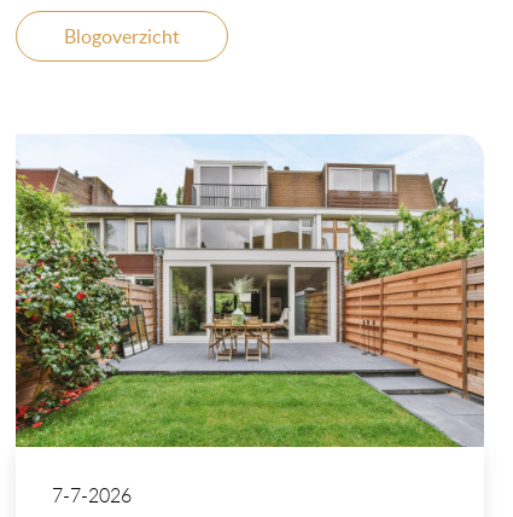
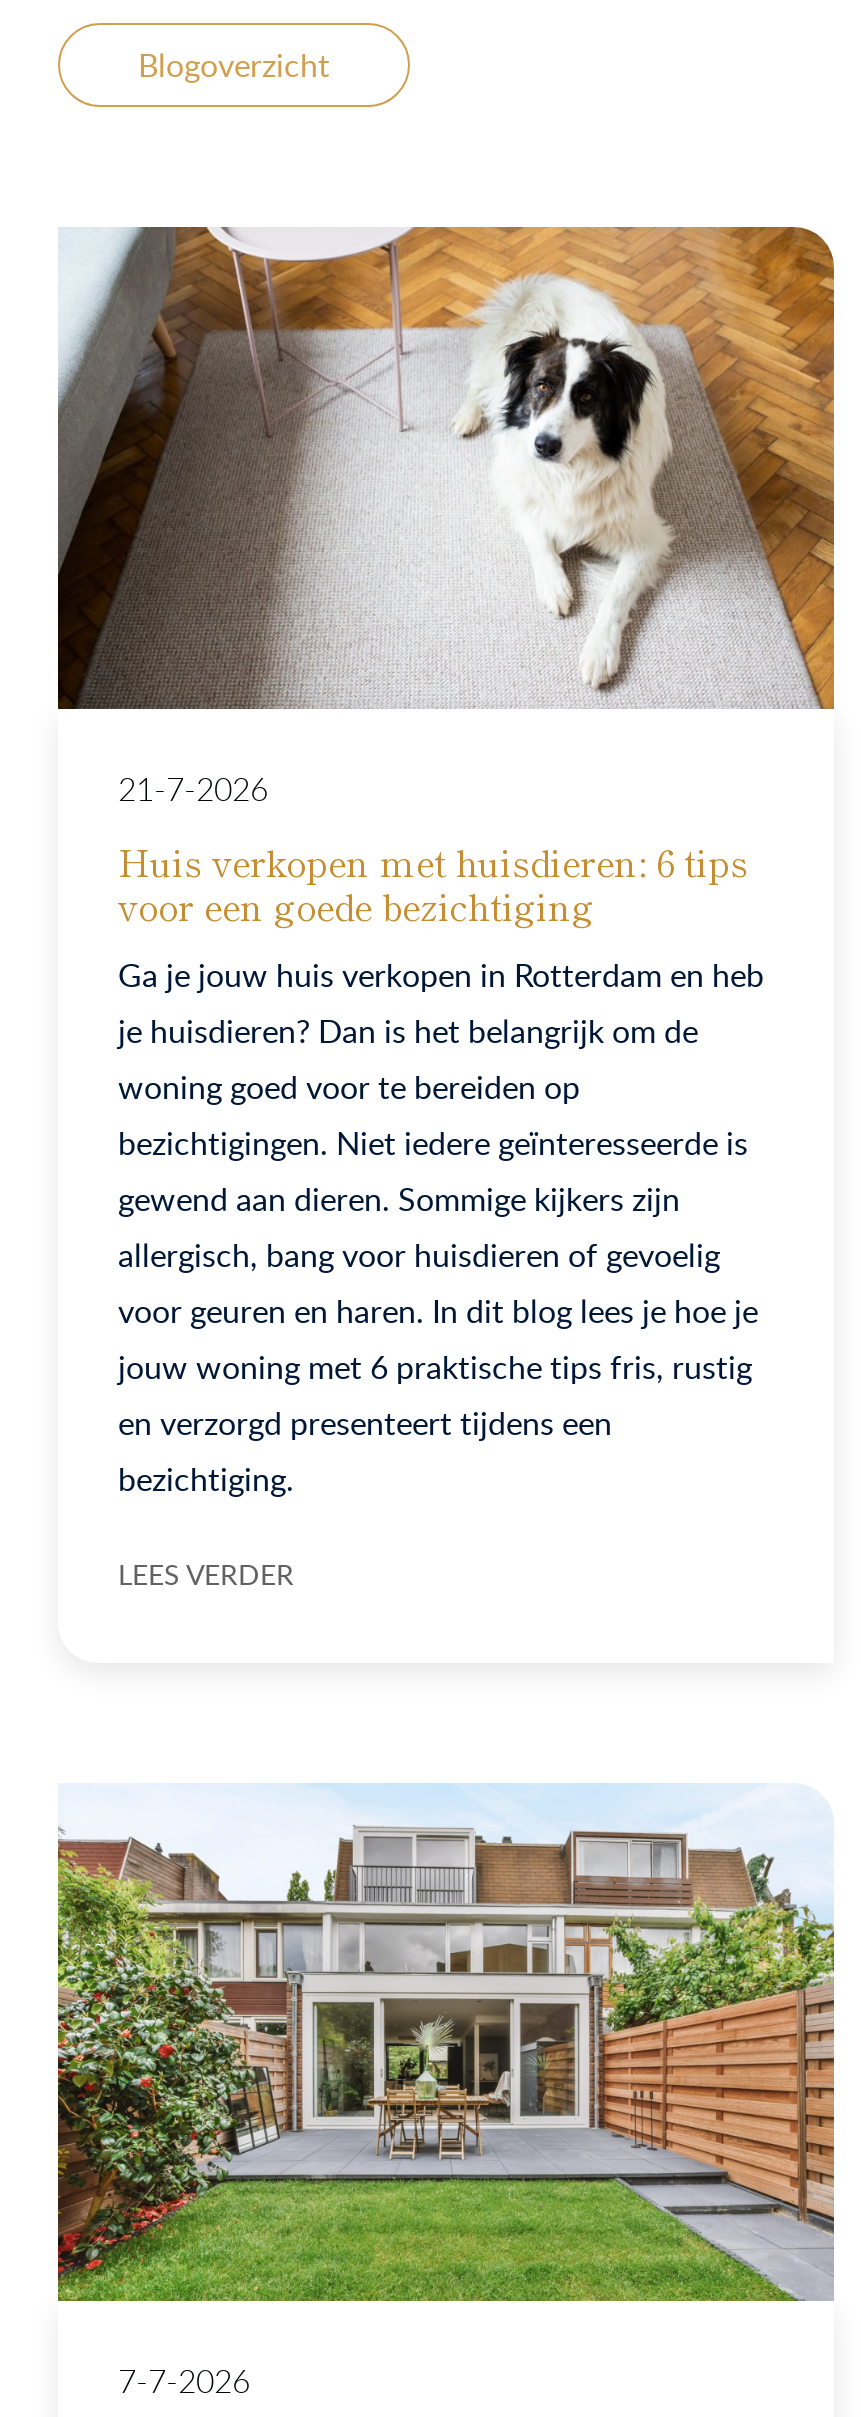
+ [image]
+ 21-7-2026
+ Huis verkopen met huisdieren: 6 tips
+ voor een goede bezichtiging
+ Ga je jouw huis verkopen in Rotterdam en heb
+ je huisdieren? Dan is het belangrijk om de
+ woning goed voor te bereiden op
+ bezichtigingen. Niet iedere geïnteresseerde is
+ gewend aan dieren. Sommige kijkers zijn
+ allergisch, bang voor huisdieren of gevoelig
+ voor geuren en haren. In dit blog lees je hoe je
+ jouw woning met 6 praktische tips fris, rustig
+ en verzorgd presenteert tijdens een
+ bezichtiging.
+ LEES VERDER
